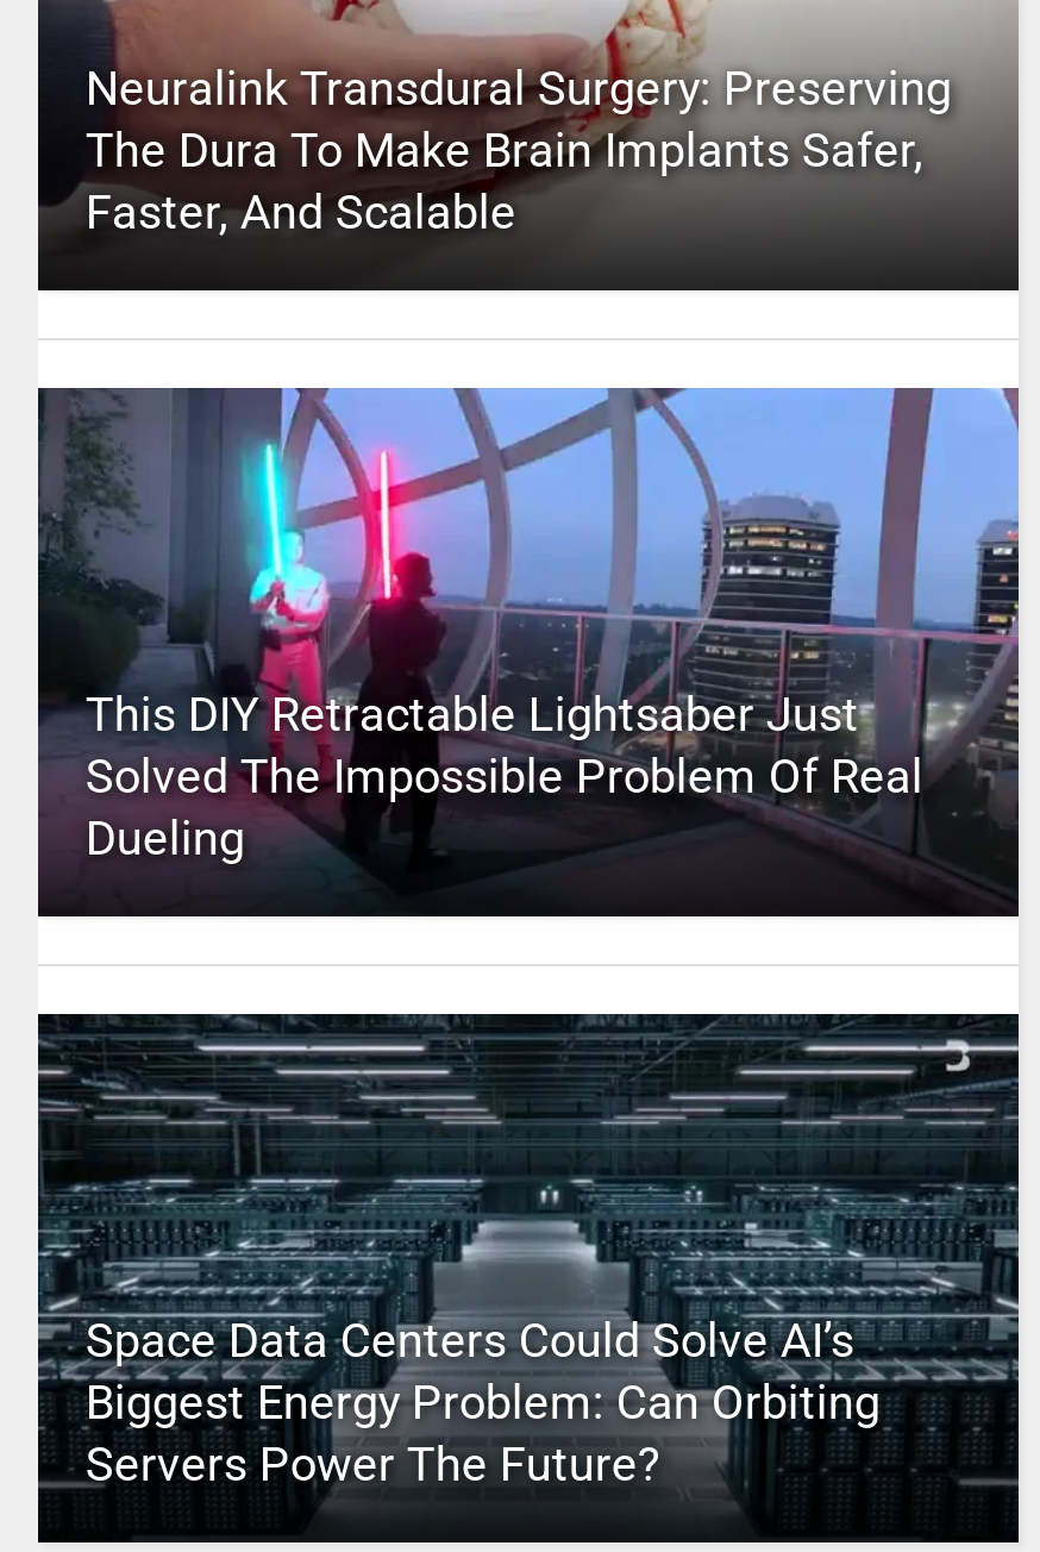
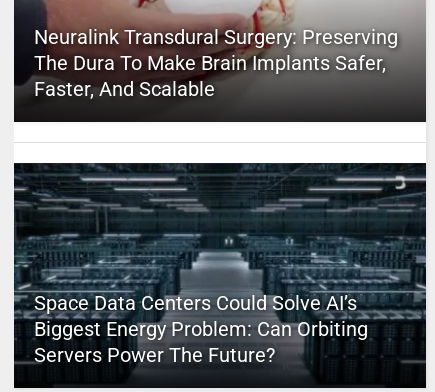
- [image]
- This DIY Retractable Lightsaber Just
- Solved The Impossible Problem Of Real
- Dueling
